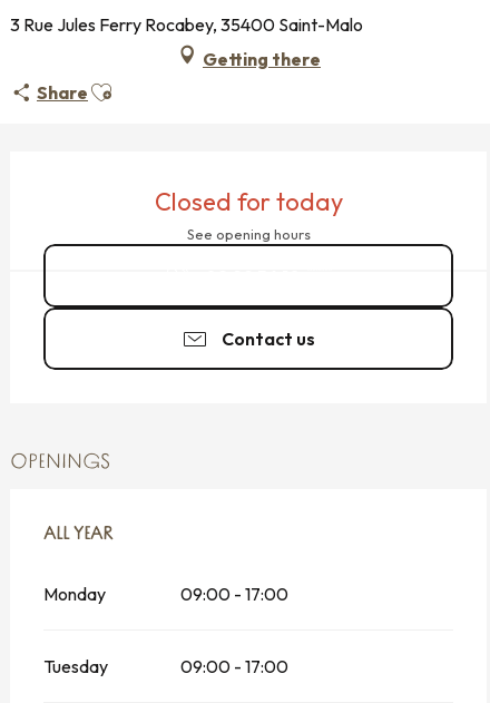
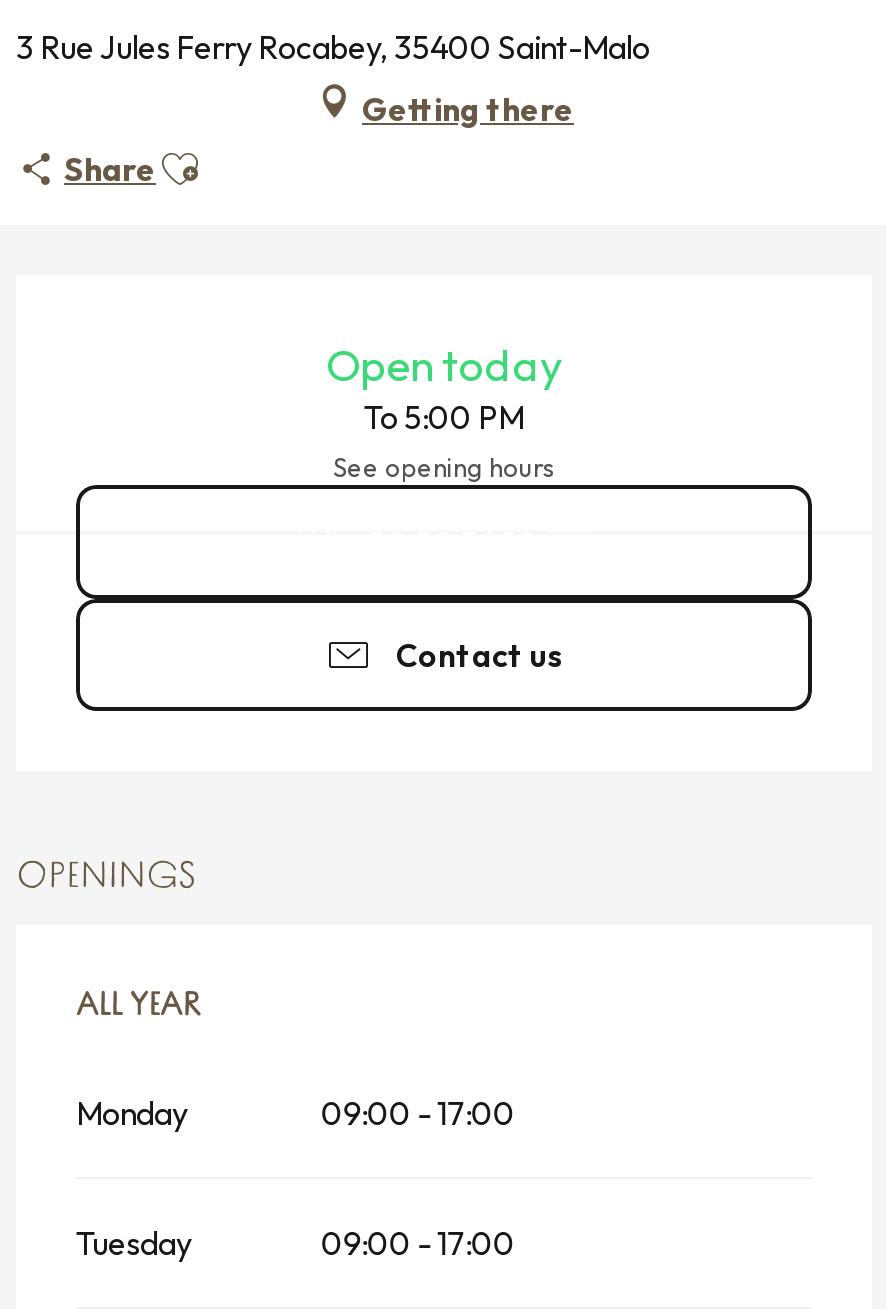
- Closed for today
+ Open today
+ To 5:00 PM
